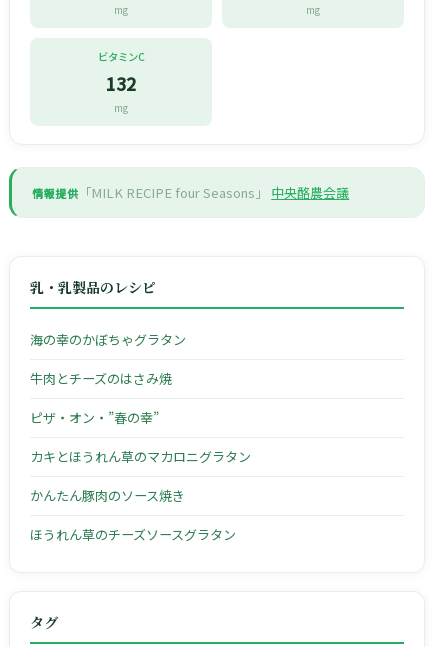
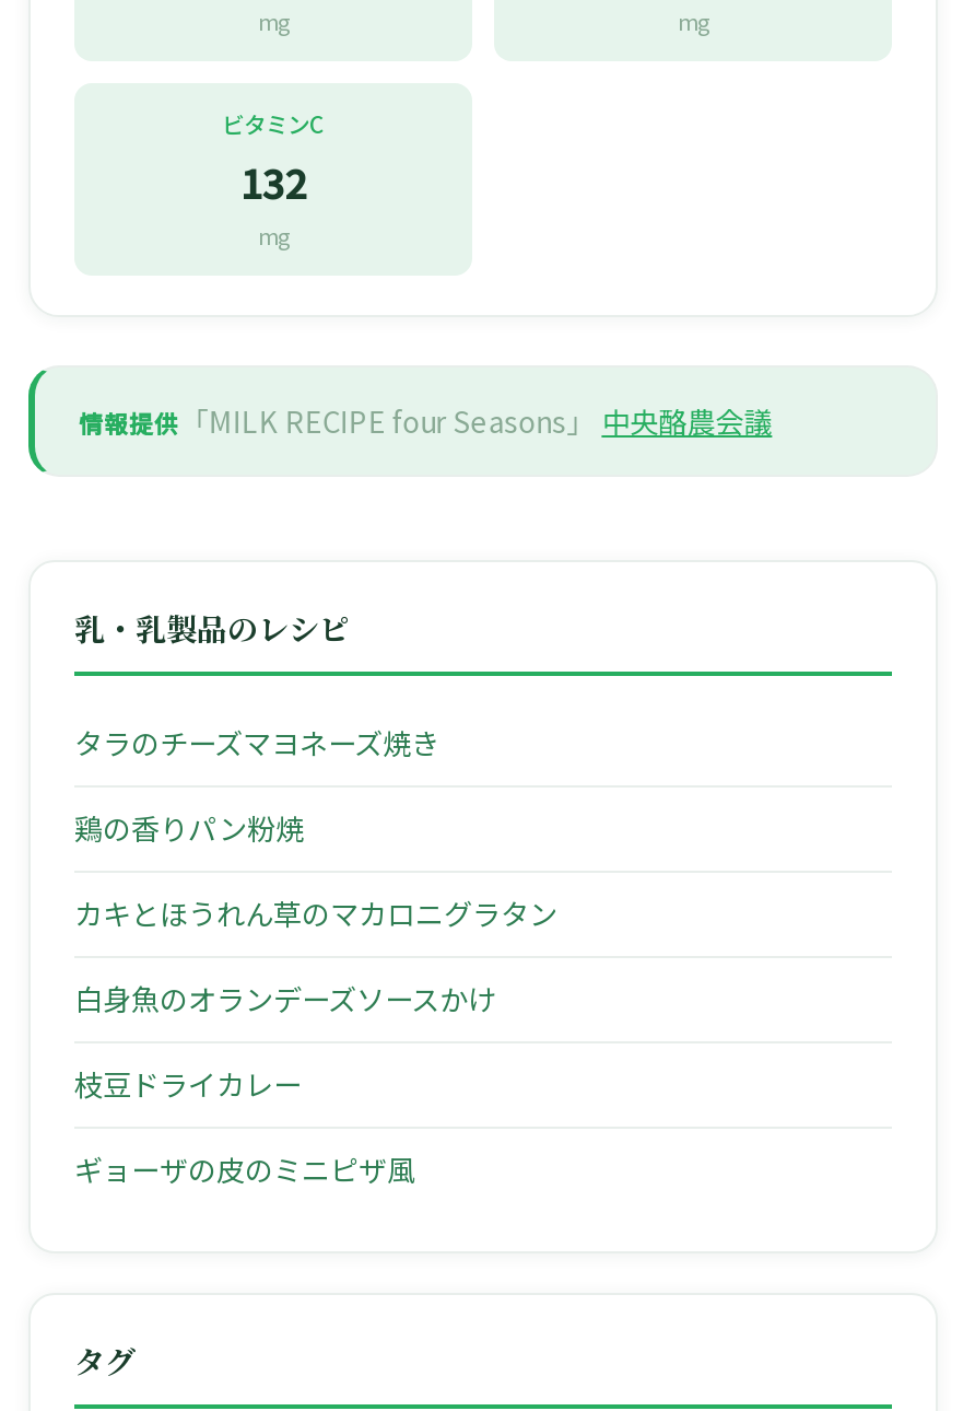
- 海の幸のかぼちゃグラタン
- 牛肉とチーズのはさみ焼
- ピザ・オン・”春の幸”
+ タラのチーズマヨネーズ焼き
+ 鶏の香りパン粉焼

moved up: カキとほうれん草のマカロニグラタン

- かんたん豚肉のソース焼き
- ほうれん草のチーズソースグラタン
+ 白身魚のオランデーズソースかけ
+ 枝豆ドライカレー
+ ギョーザの皮のミニピザ風
